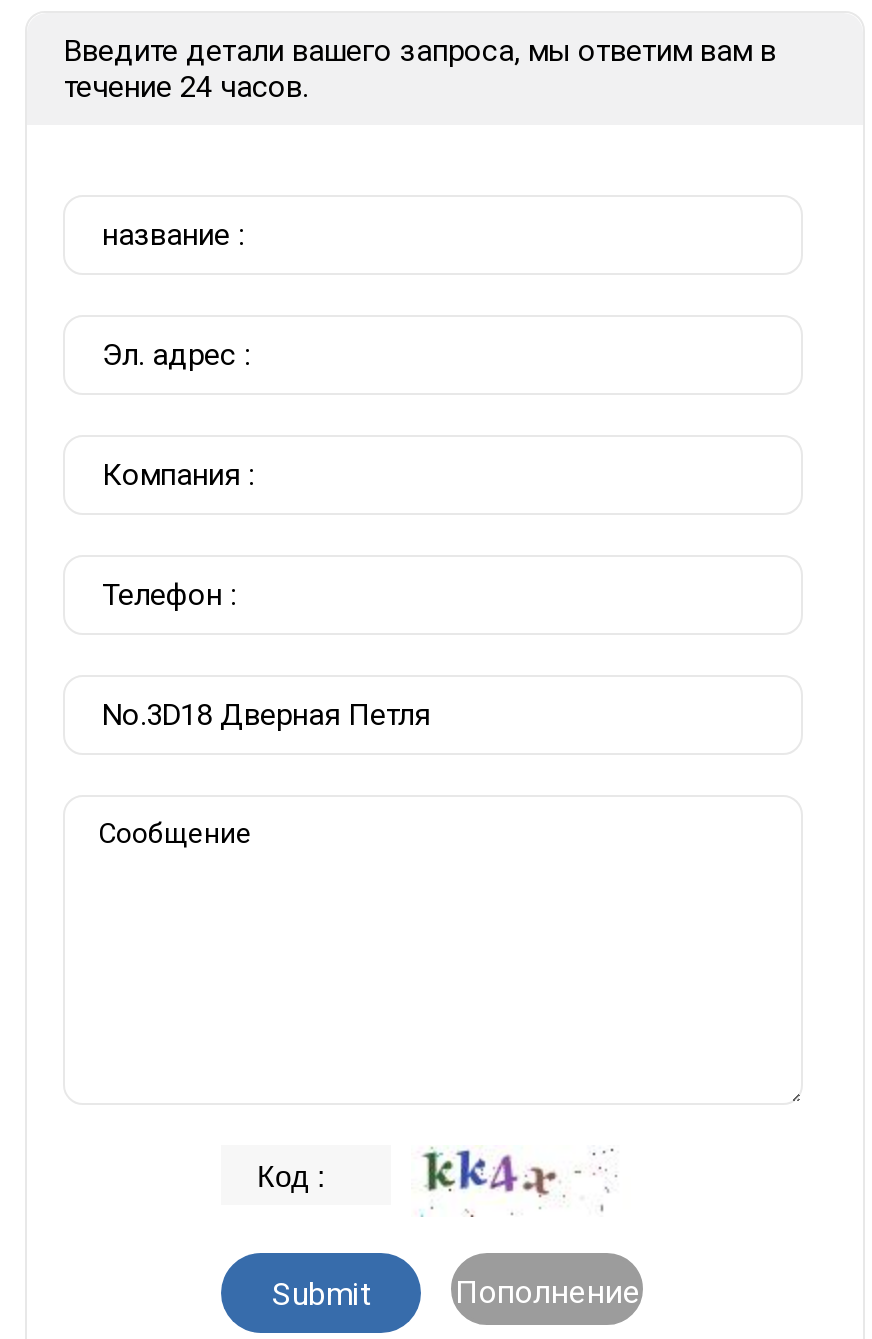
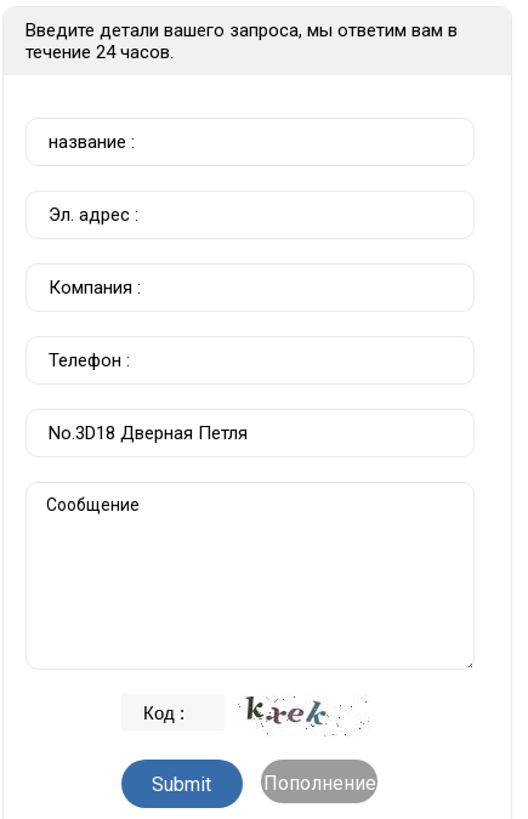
- [image]
+ [image]
